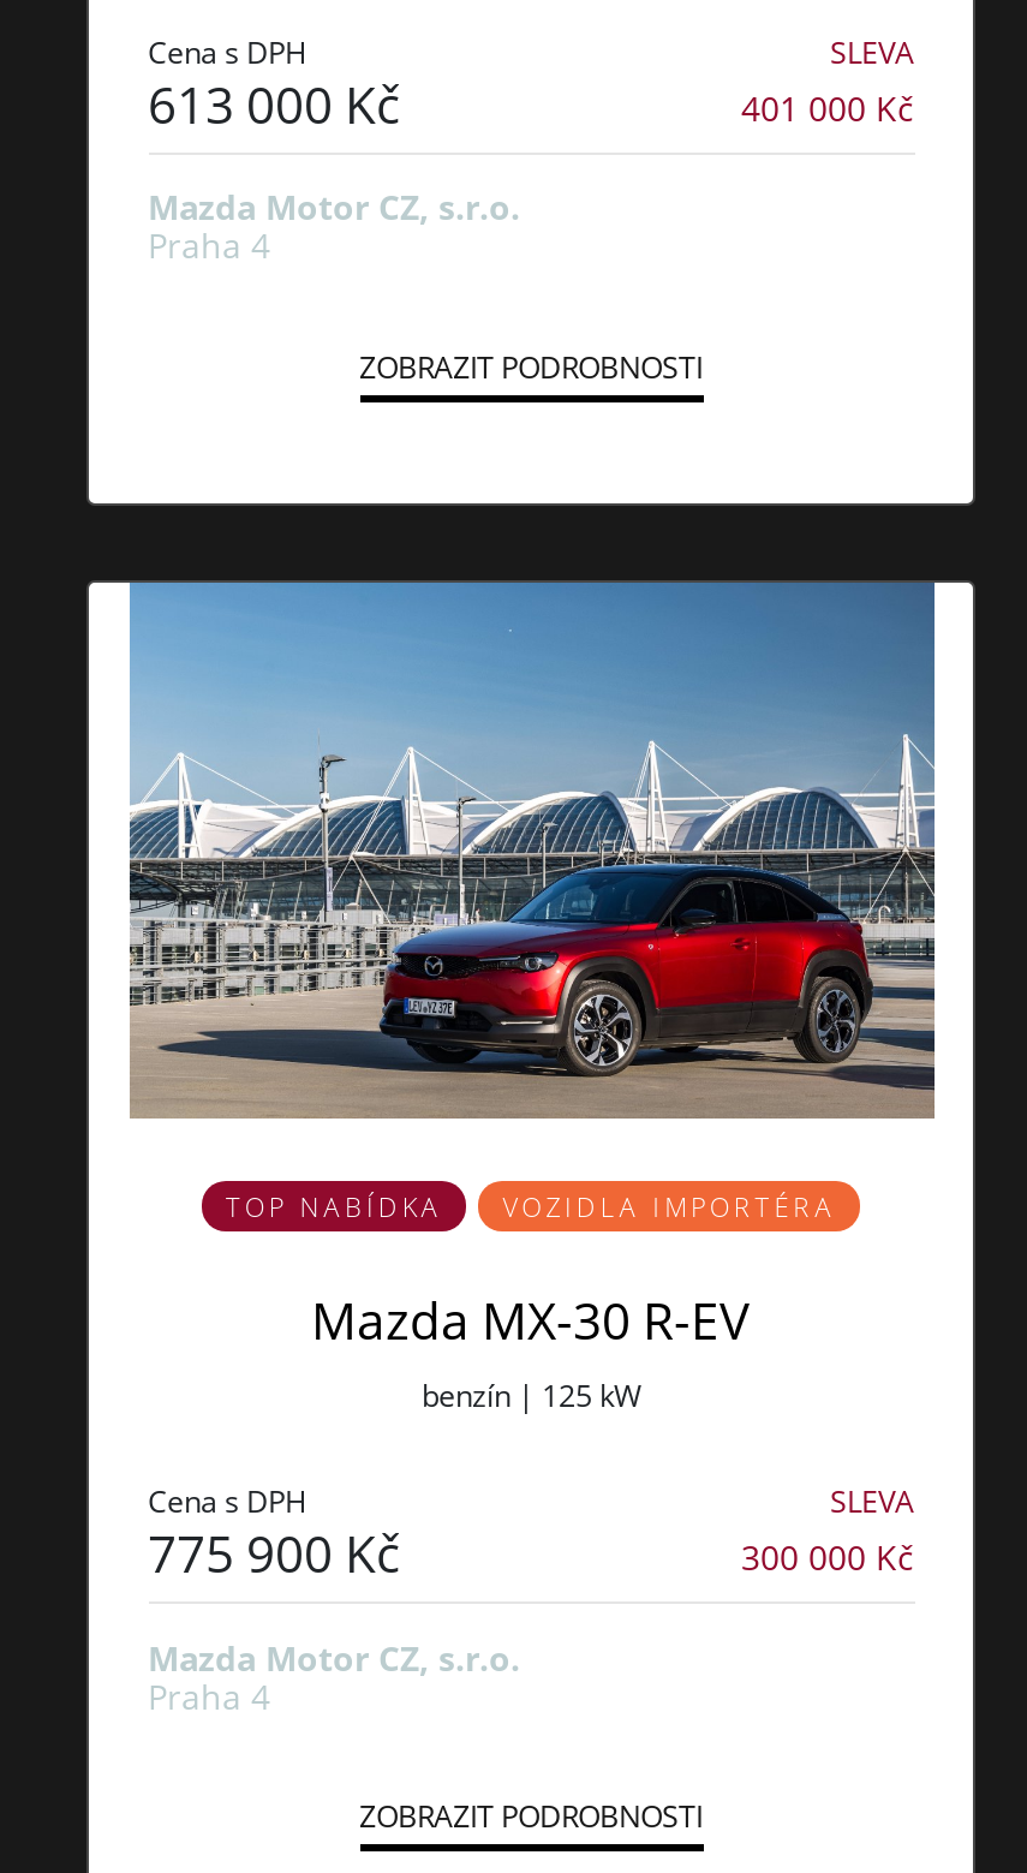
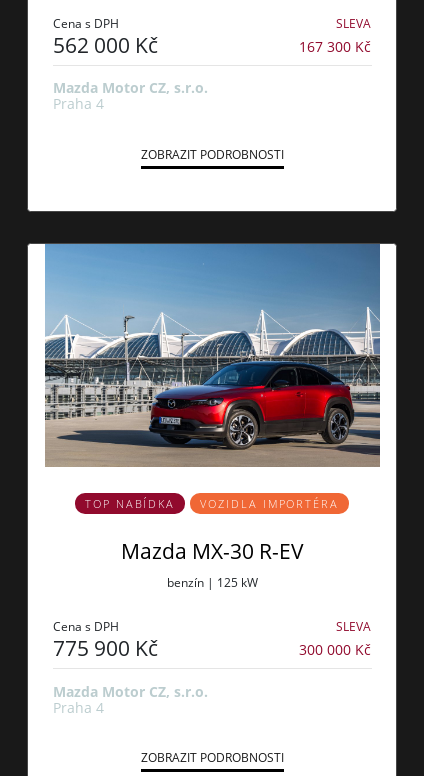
- 613 000 Kč
+ 562 000 Kč

- 401 000 Kč
+ 167 300 Kč
